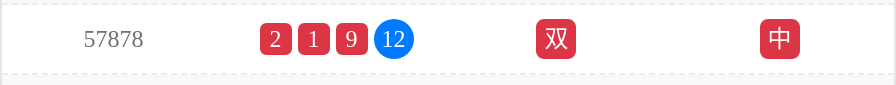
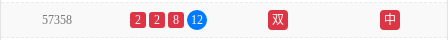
- 57878
+ 57358

- 1
+ 2

- 9
+ 8
